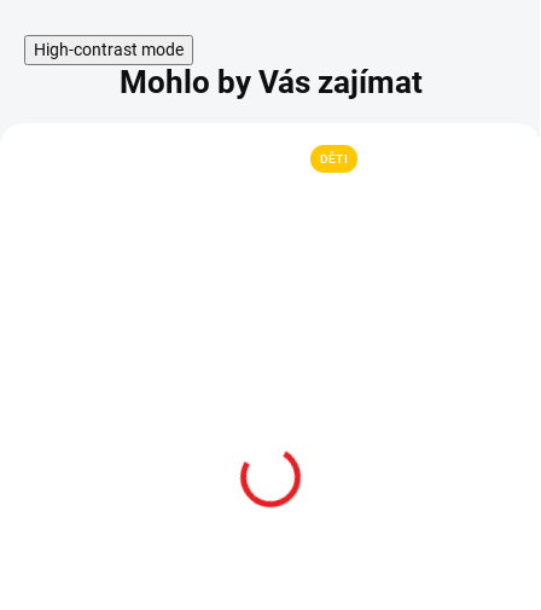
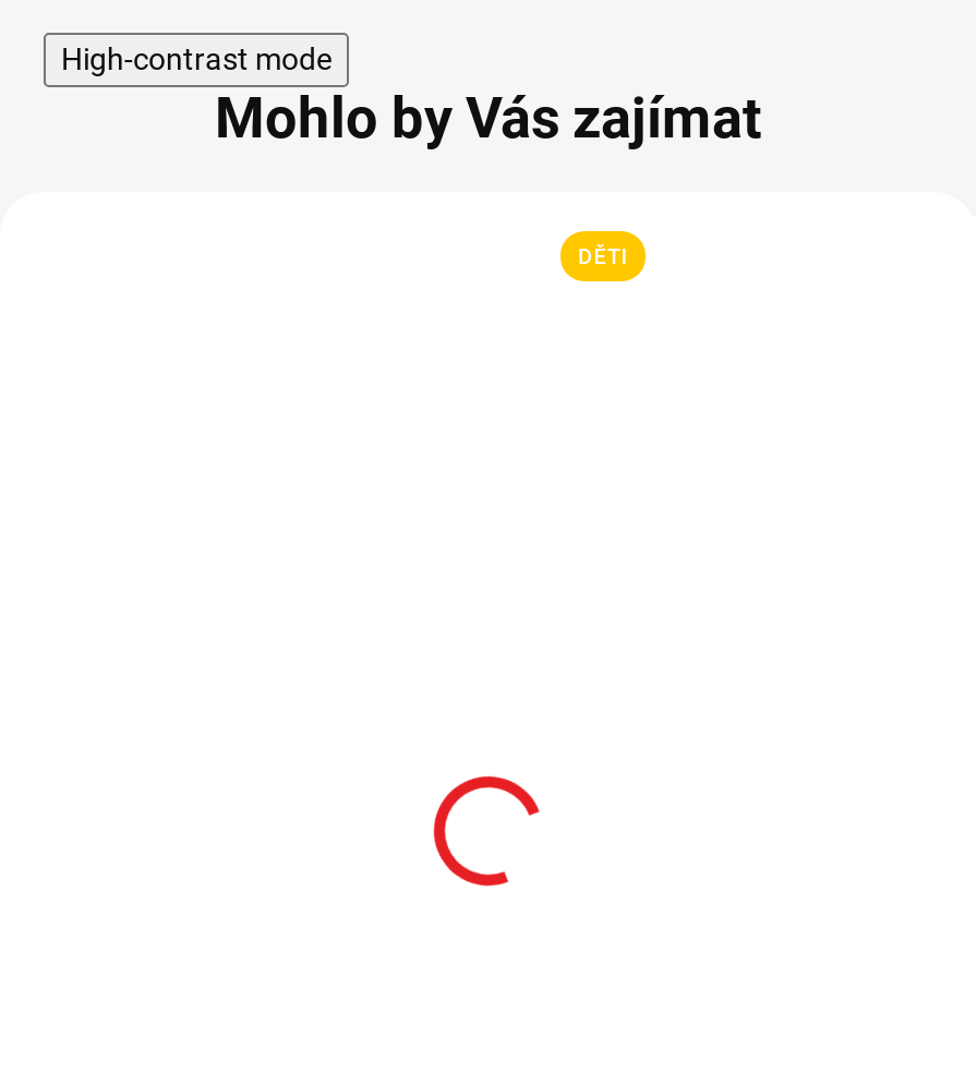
- [image]
+ [image]
